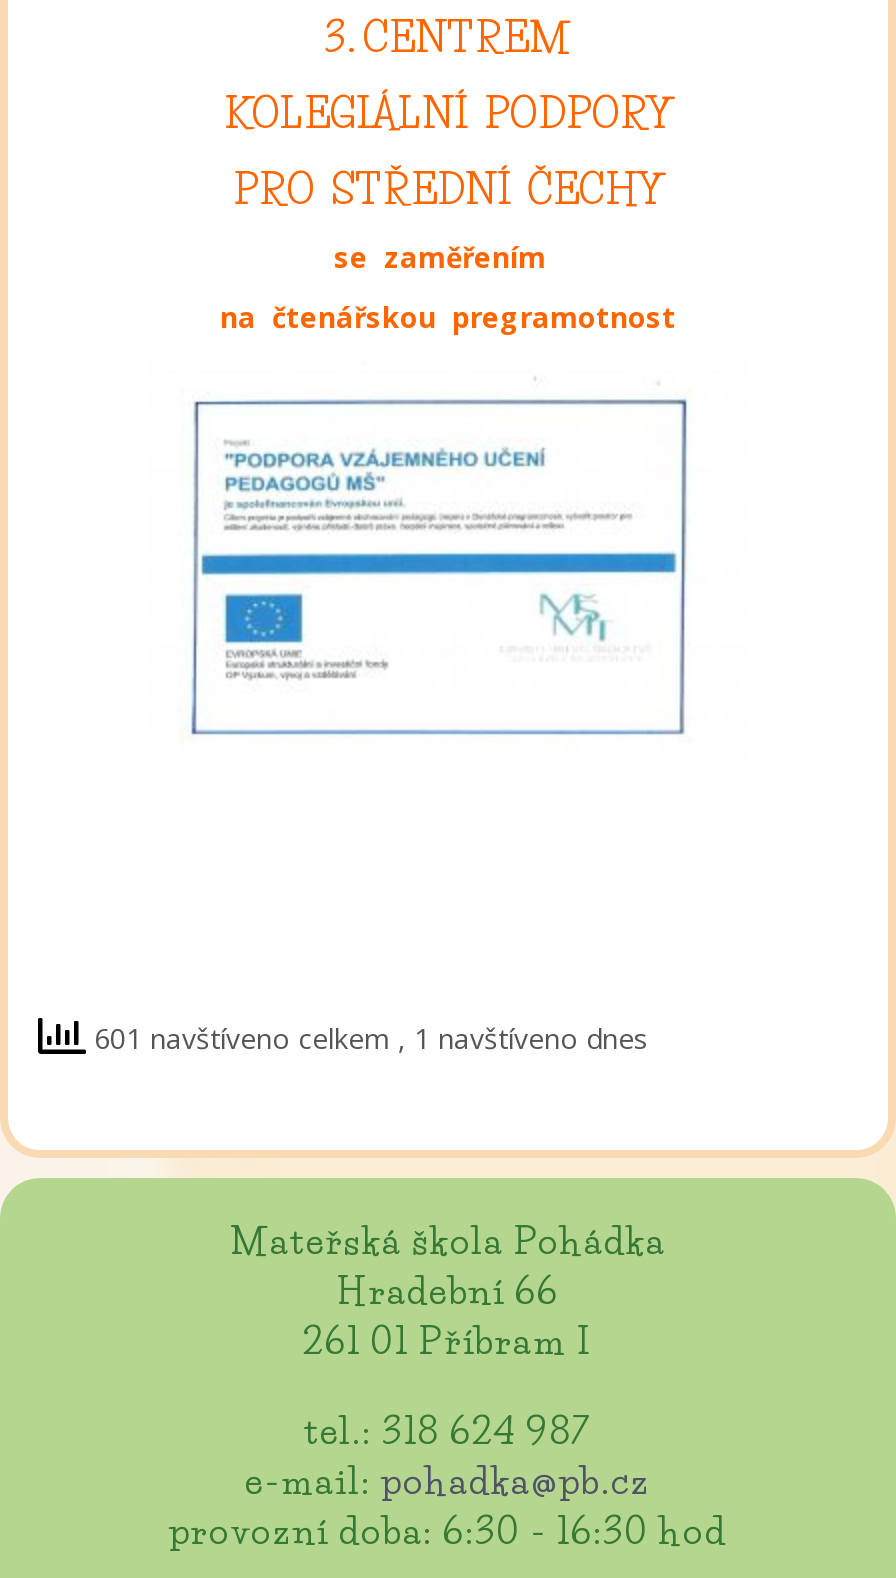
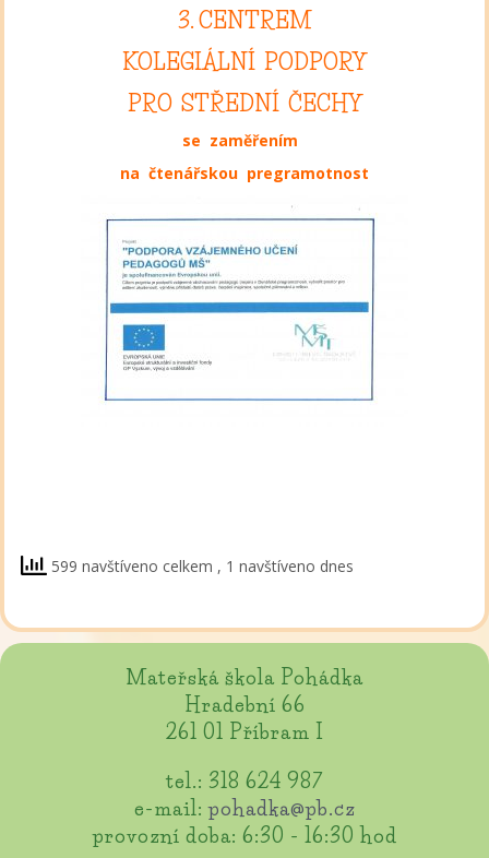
- 601 navštíveno celkem, 1 navštíveno dnes
+ 599 navštíveno celkem, 1 navštíveno dnes
